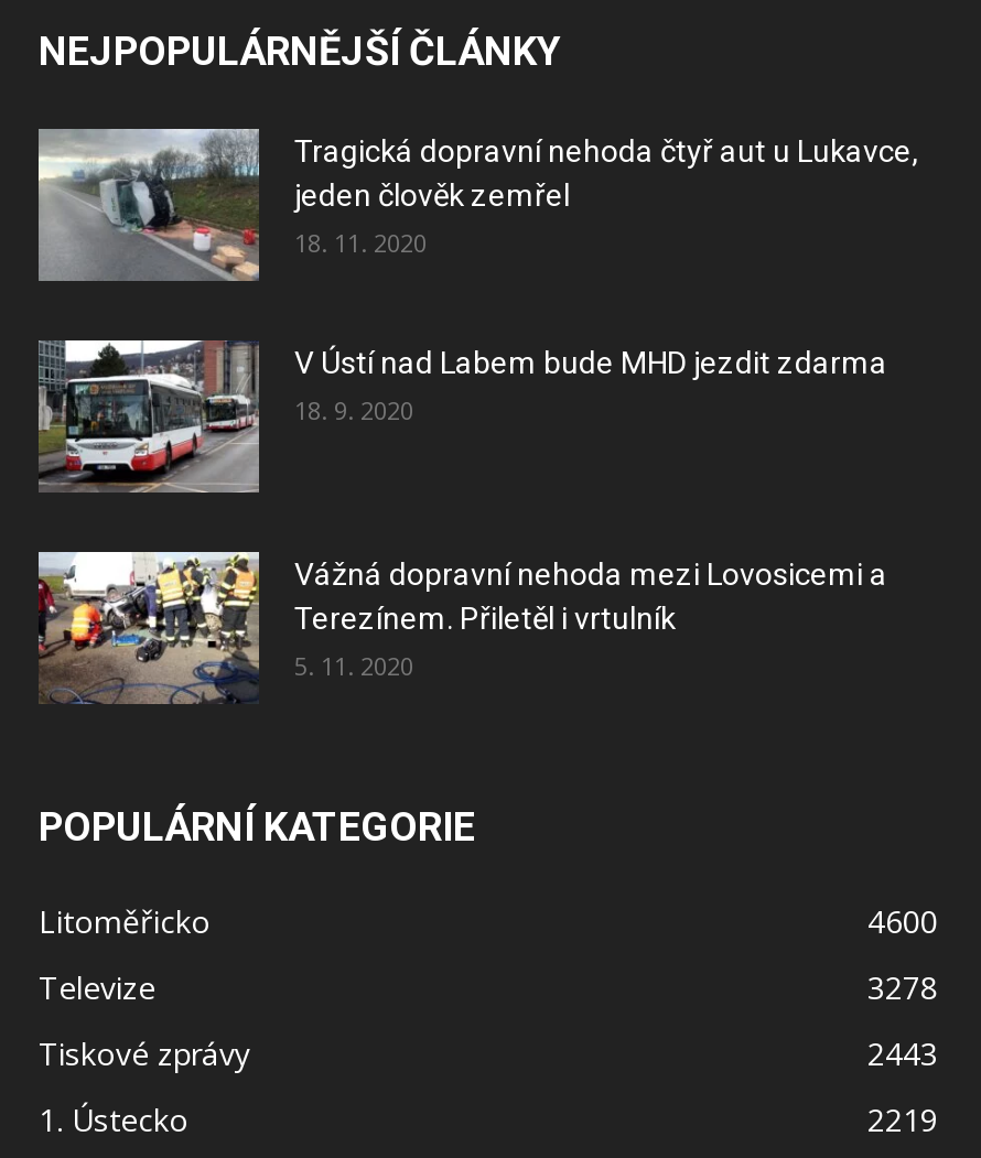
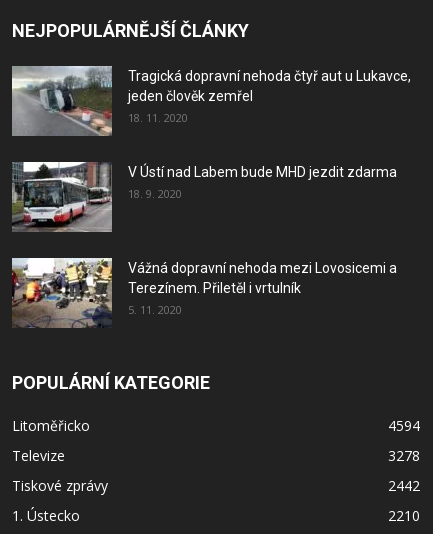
- 4600
+ 4594

- 2443
+ 2442

- 2219
+ 2210
